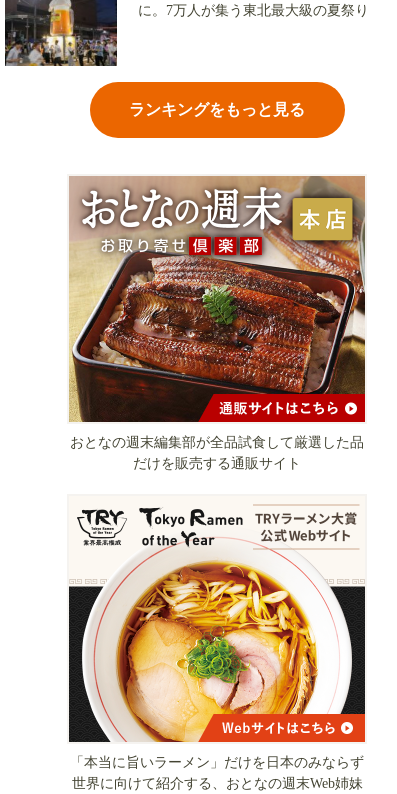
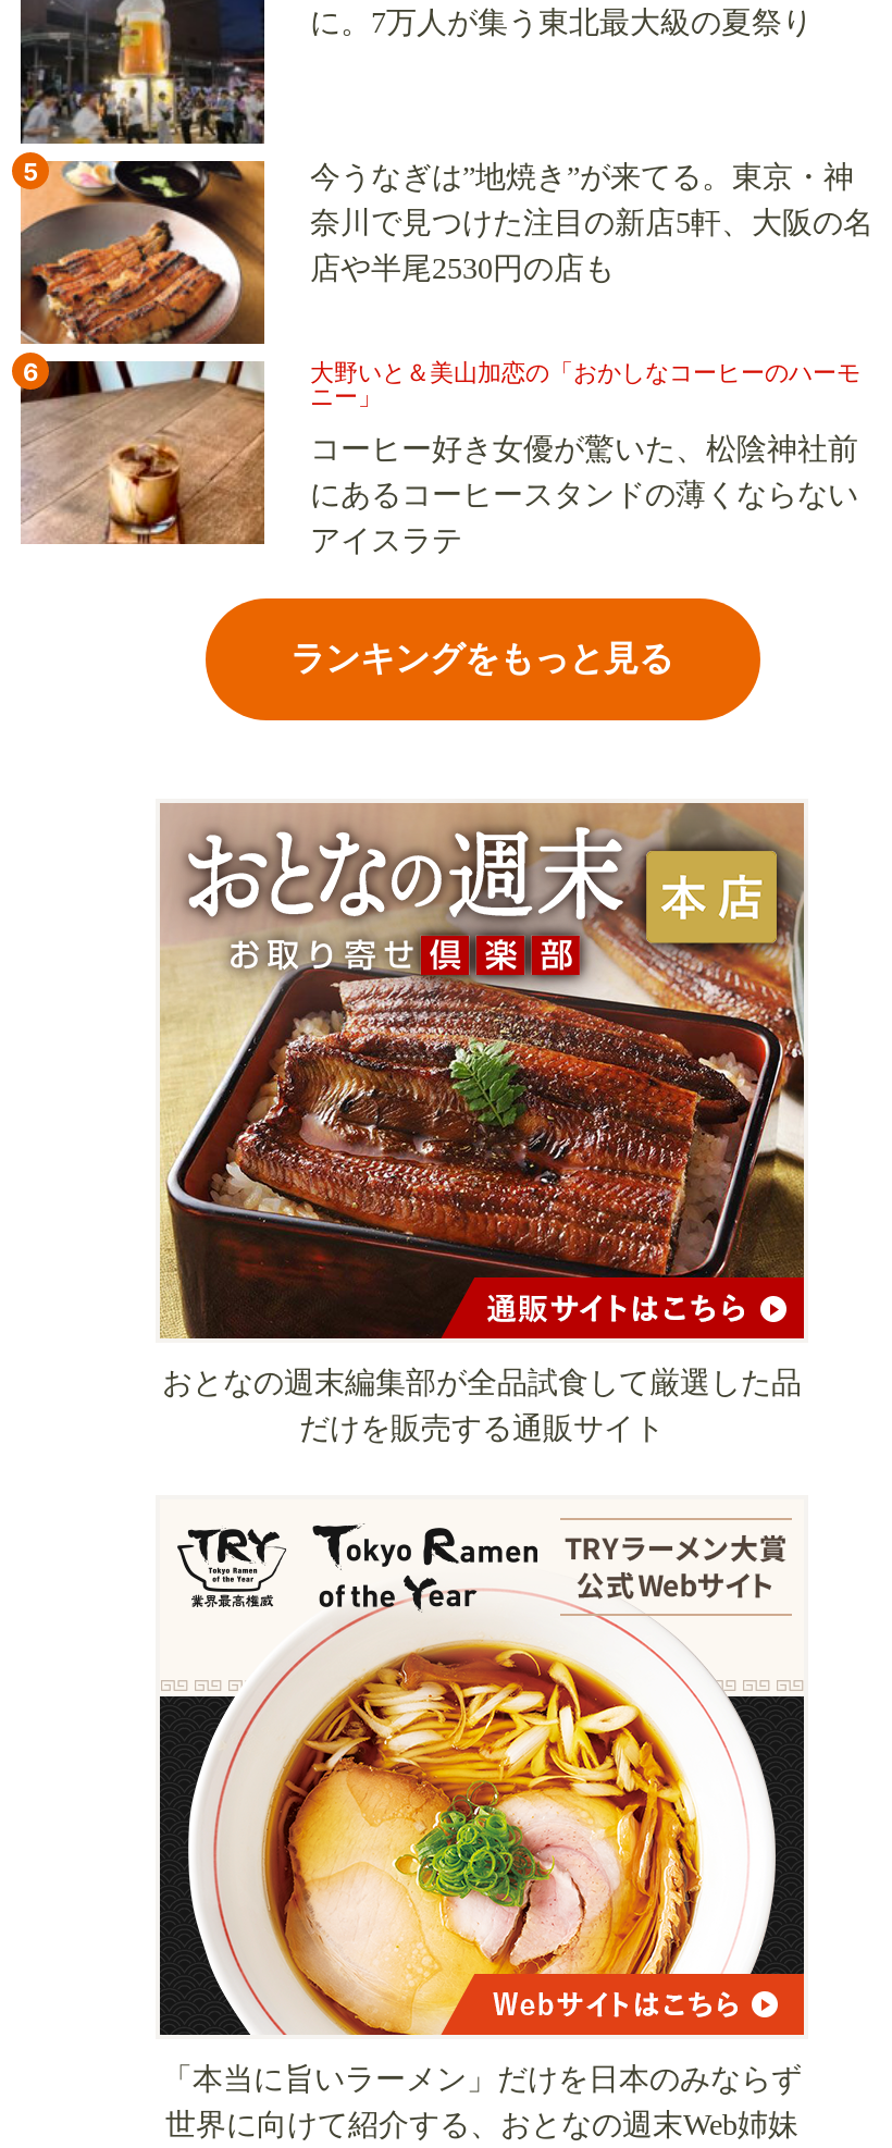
+ [image]
+ 5
+ 今うなぎは”地焼き”が来てる。東京・神
+ 奈川で見つけた注目の新店5軒、大阪の名
+ 店や半尾2530円の店も
+ 6
+ 大野いと＆美山加恋の「おかしなコーヒーのハーモ
+ ニー」
+ コーヒー好き女優が驚いた、松陰神社前
+ にあるコーヒースタンドの薄くならない
+ アイスラテ
